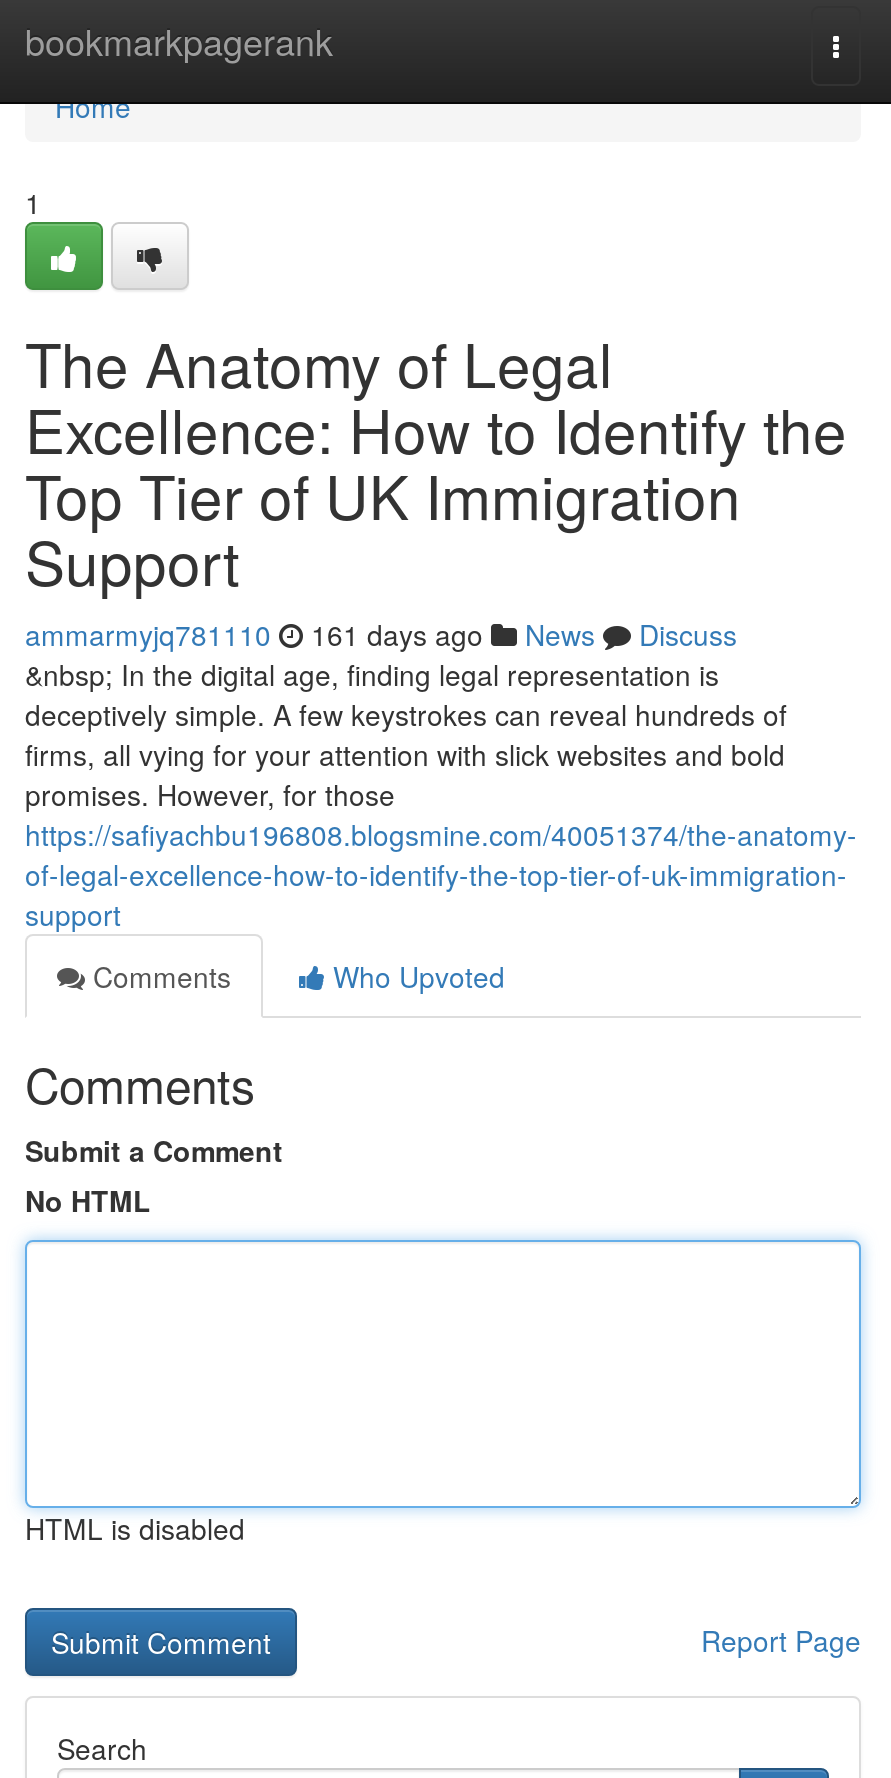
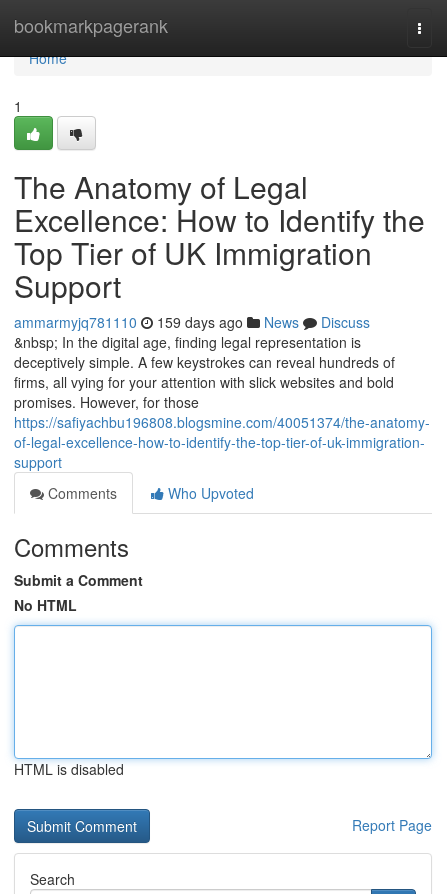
- ammarmyjq781110 161 days ago News Discuss
+ ammarmyjq781110 159 days ago News Discuss
